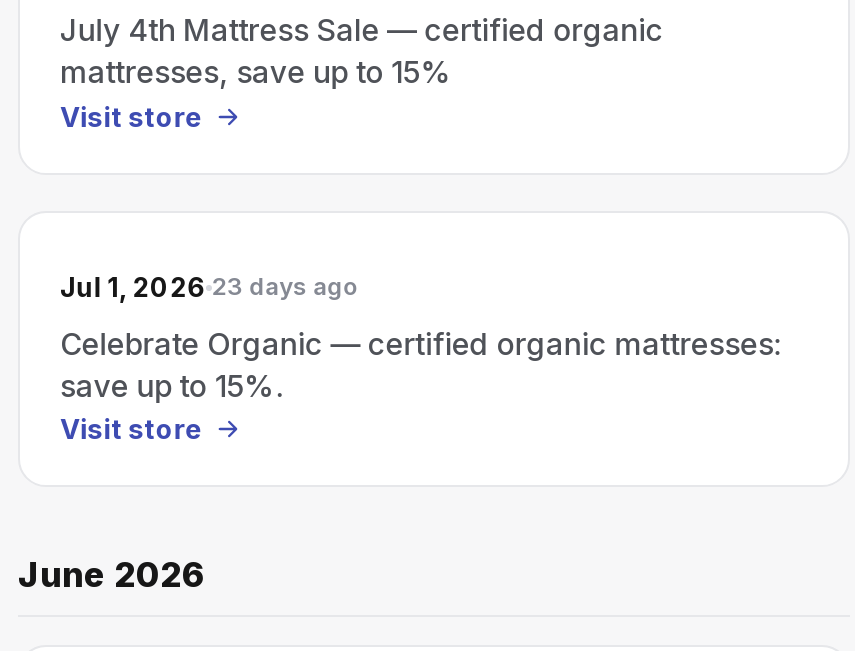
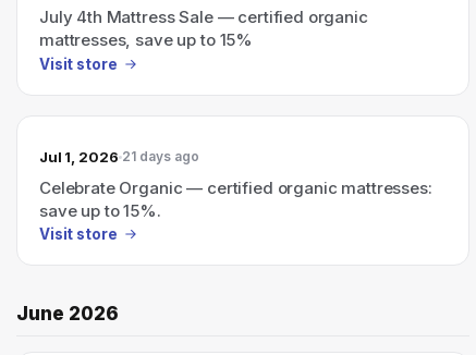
- Jul 1, 2026 23 days ago
+ Jul 1, 2026 21 days ago
